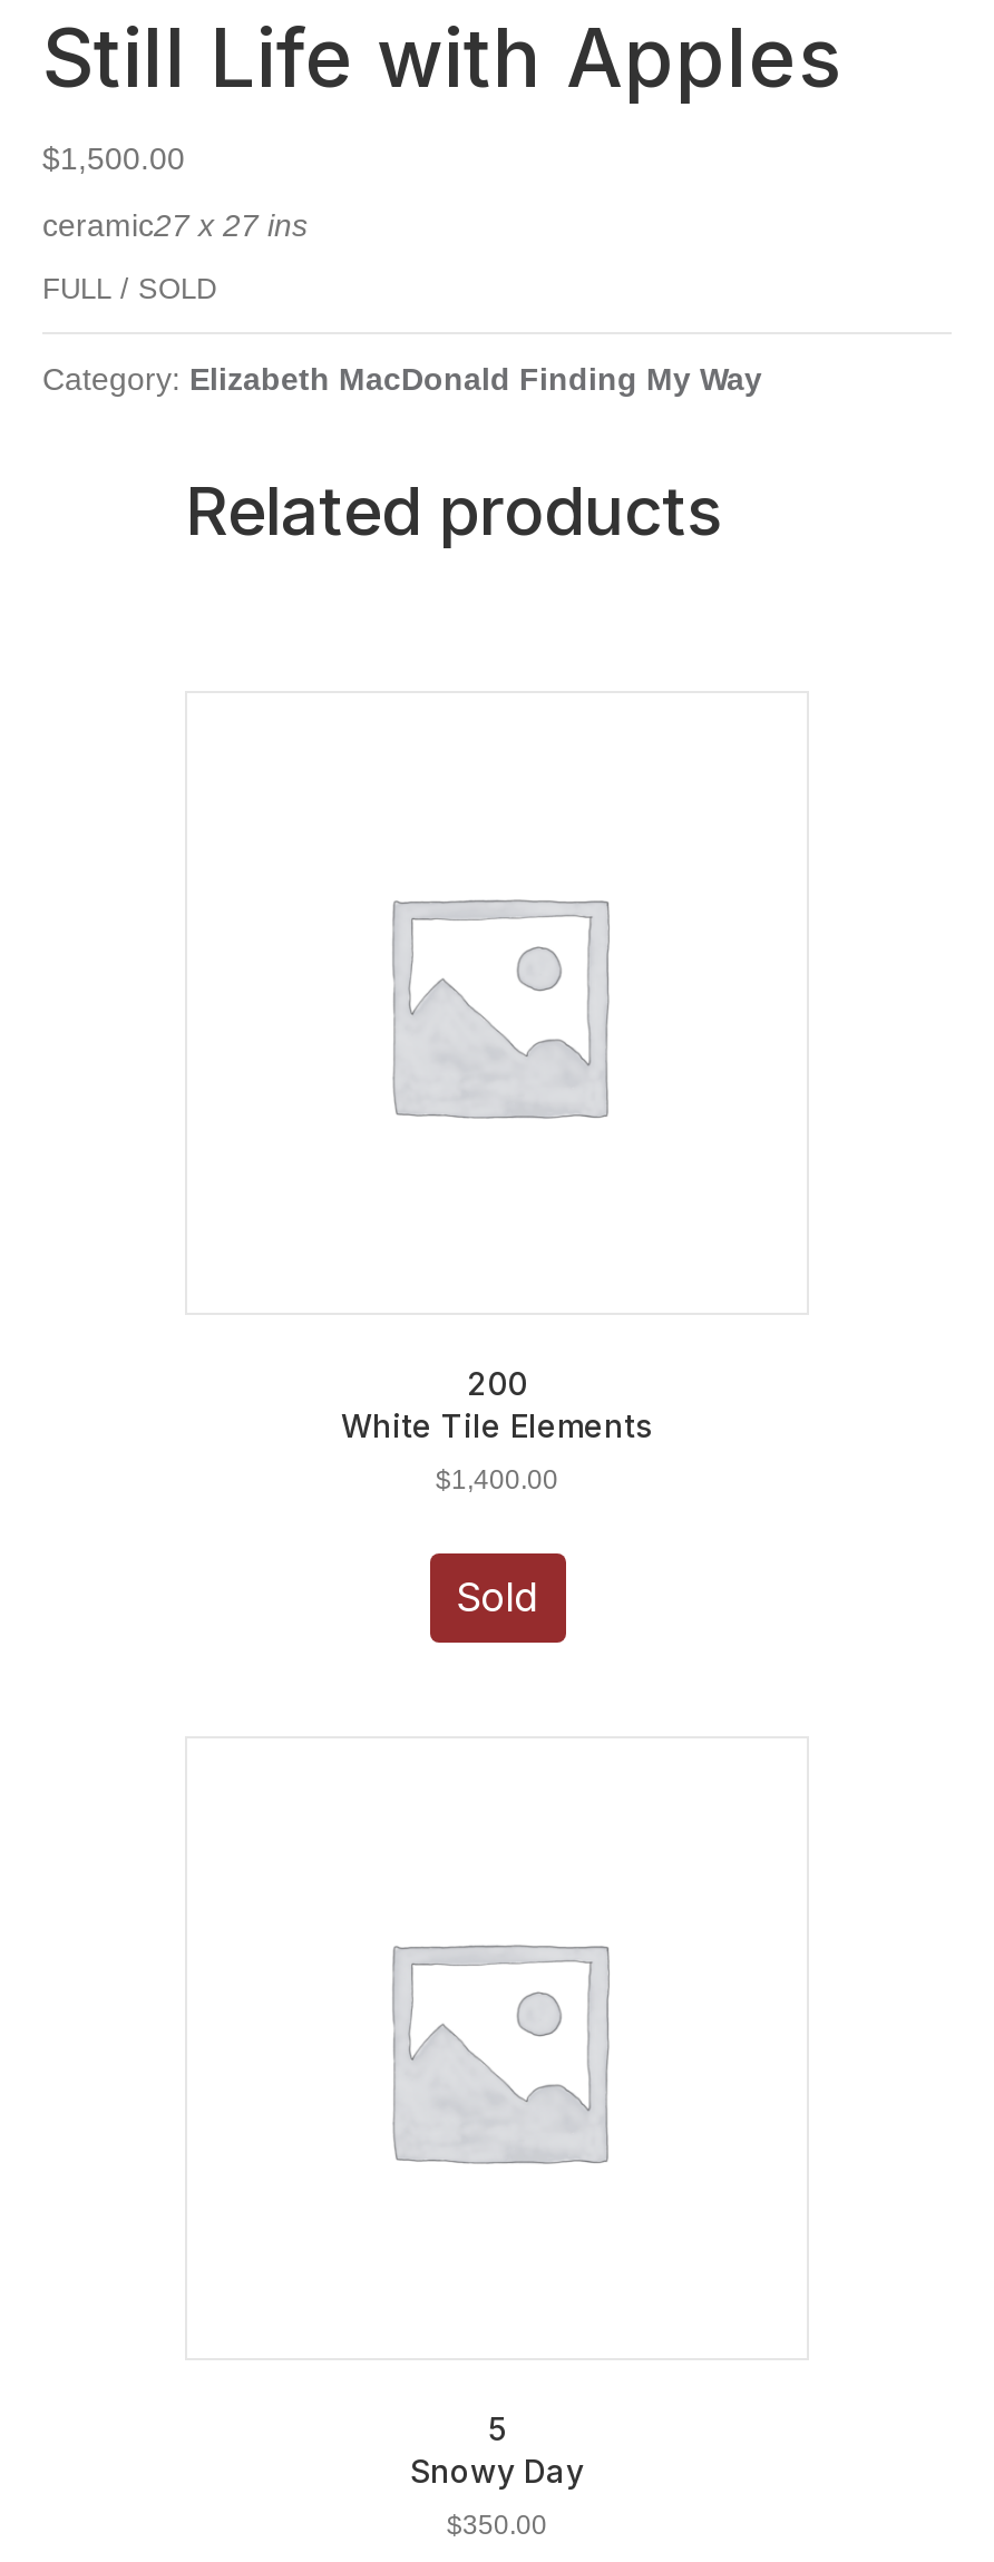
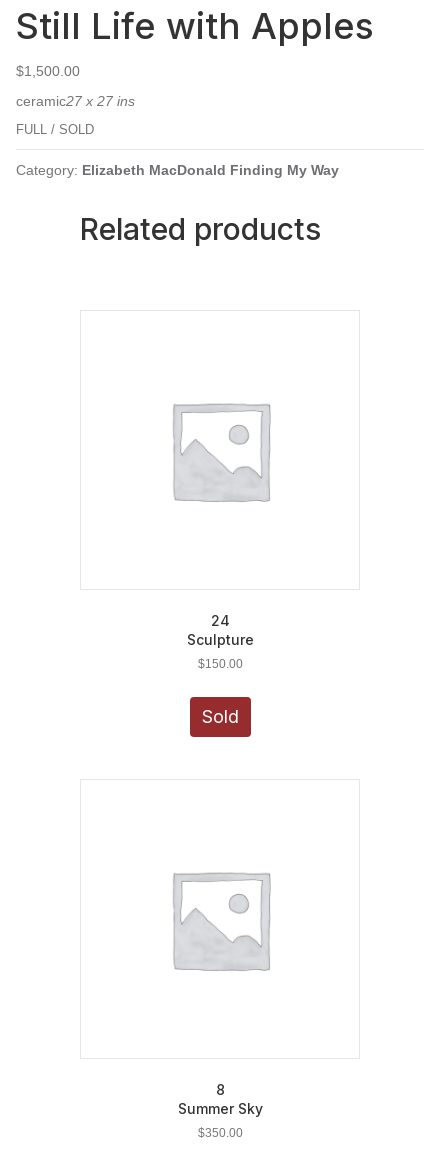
- 200
- White Tile Elements
+ 24
+ Sculpture

- $1,400.00
+ $150.00

- 5
- Snowy Day
+ 8
+ Summer Sky
